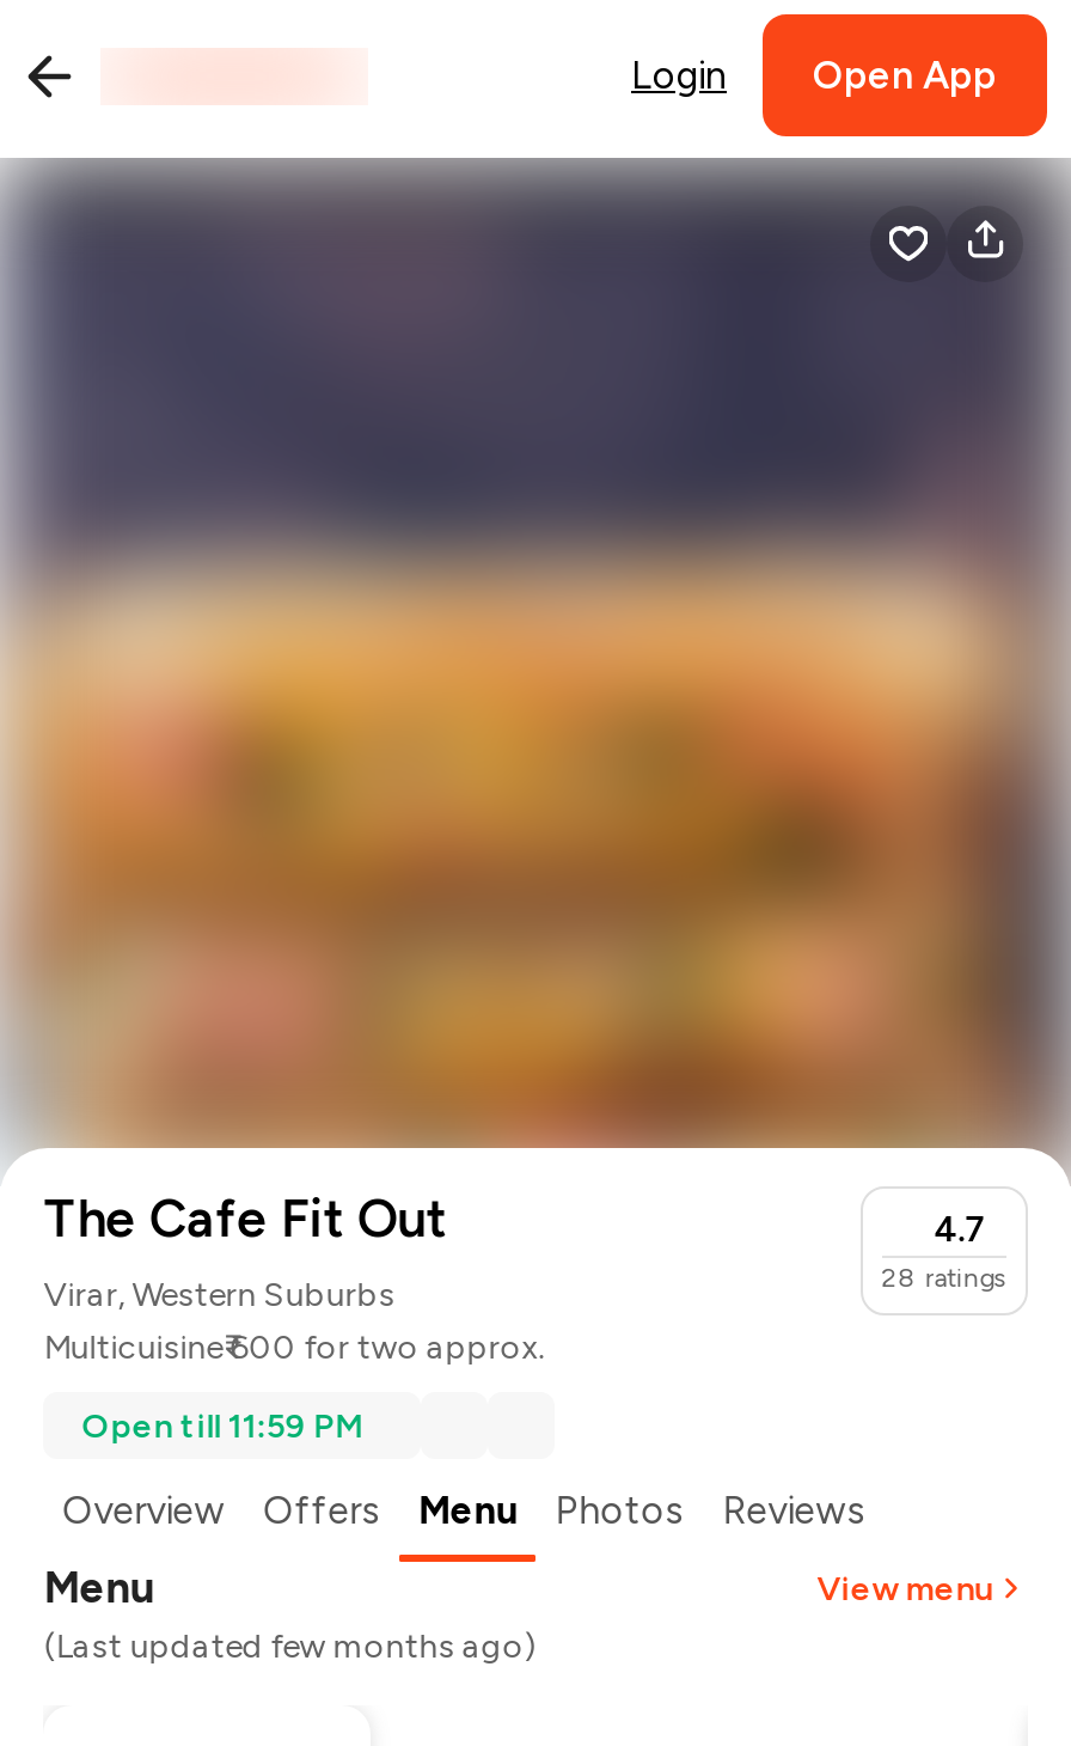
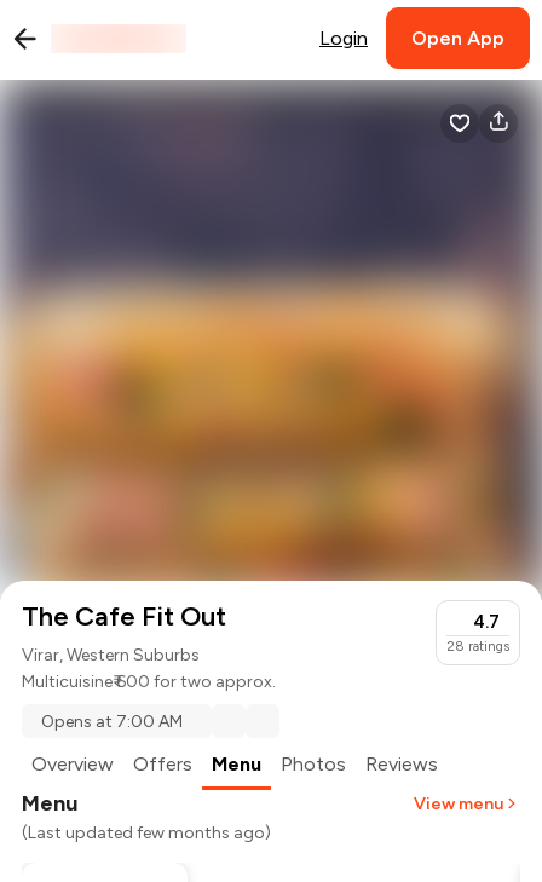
- Open till 11:59 PM
+ Opens at 7:00 AM
